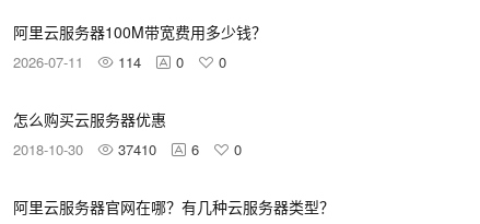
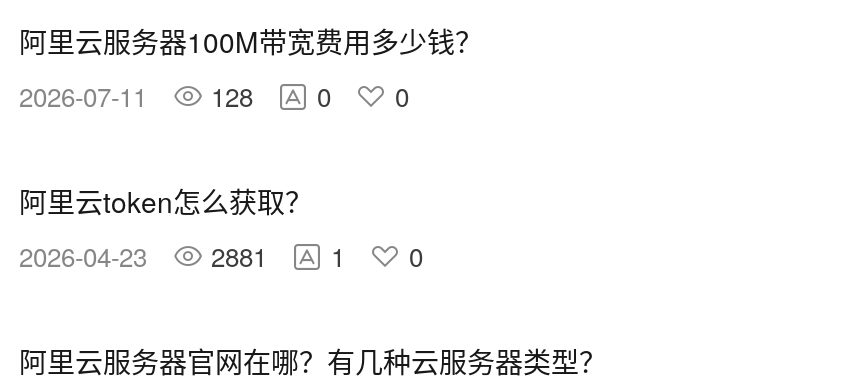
- 2026-07-11 114 0 0
+ 2026-07-11 128 0 0

- 怎么购买云服务器优惠
- 2018-10-30
- 37410
- 6
+ 阿里云token怎么获取？
+ 2026-04-23
+ 2881
+ 1
